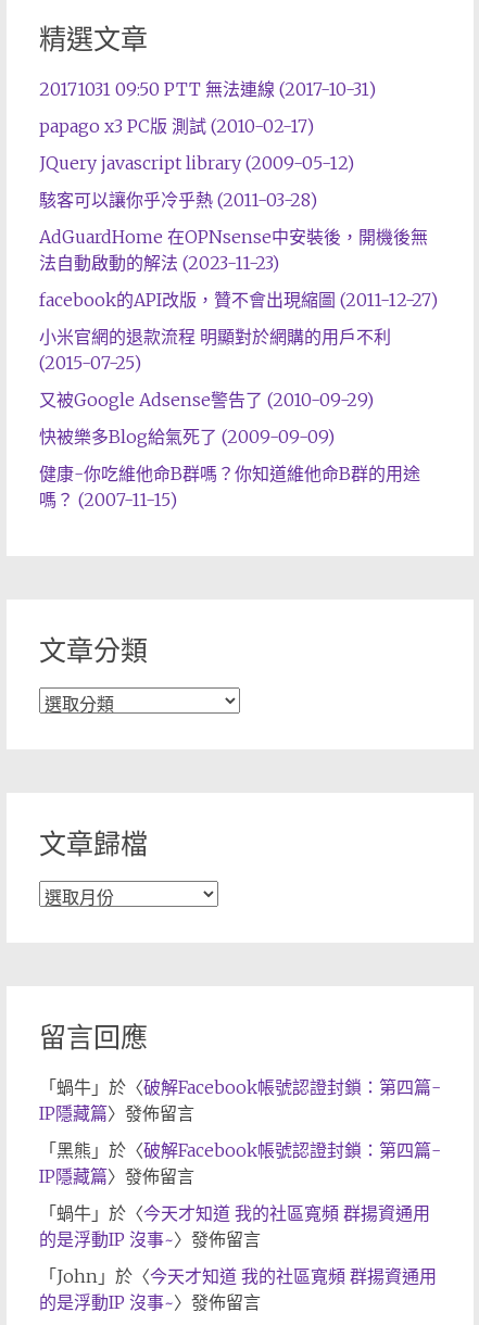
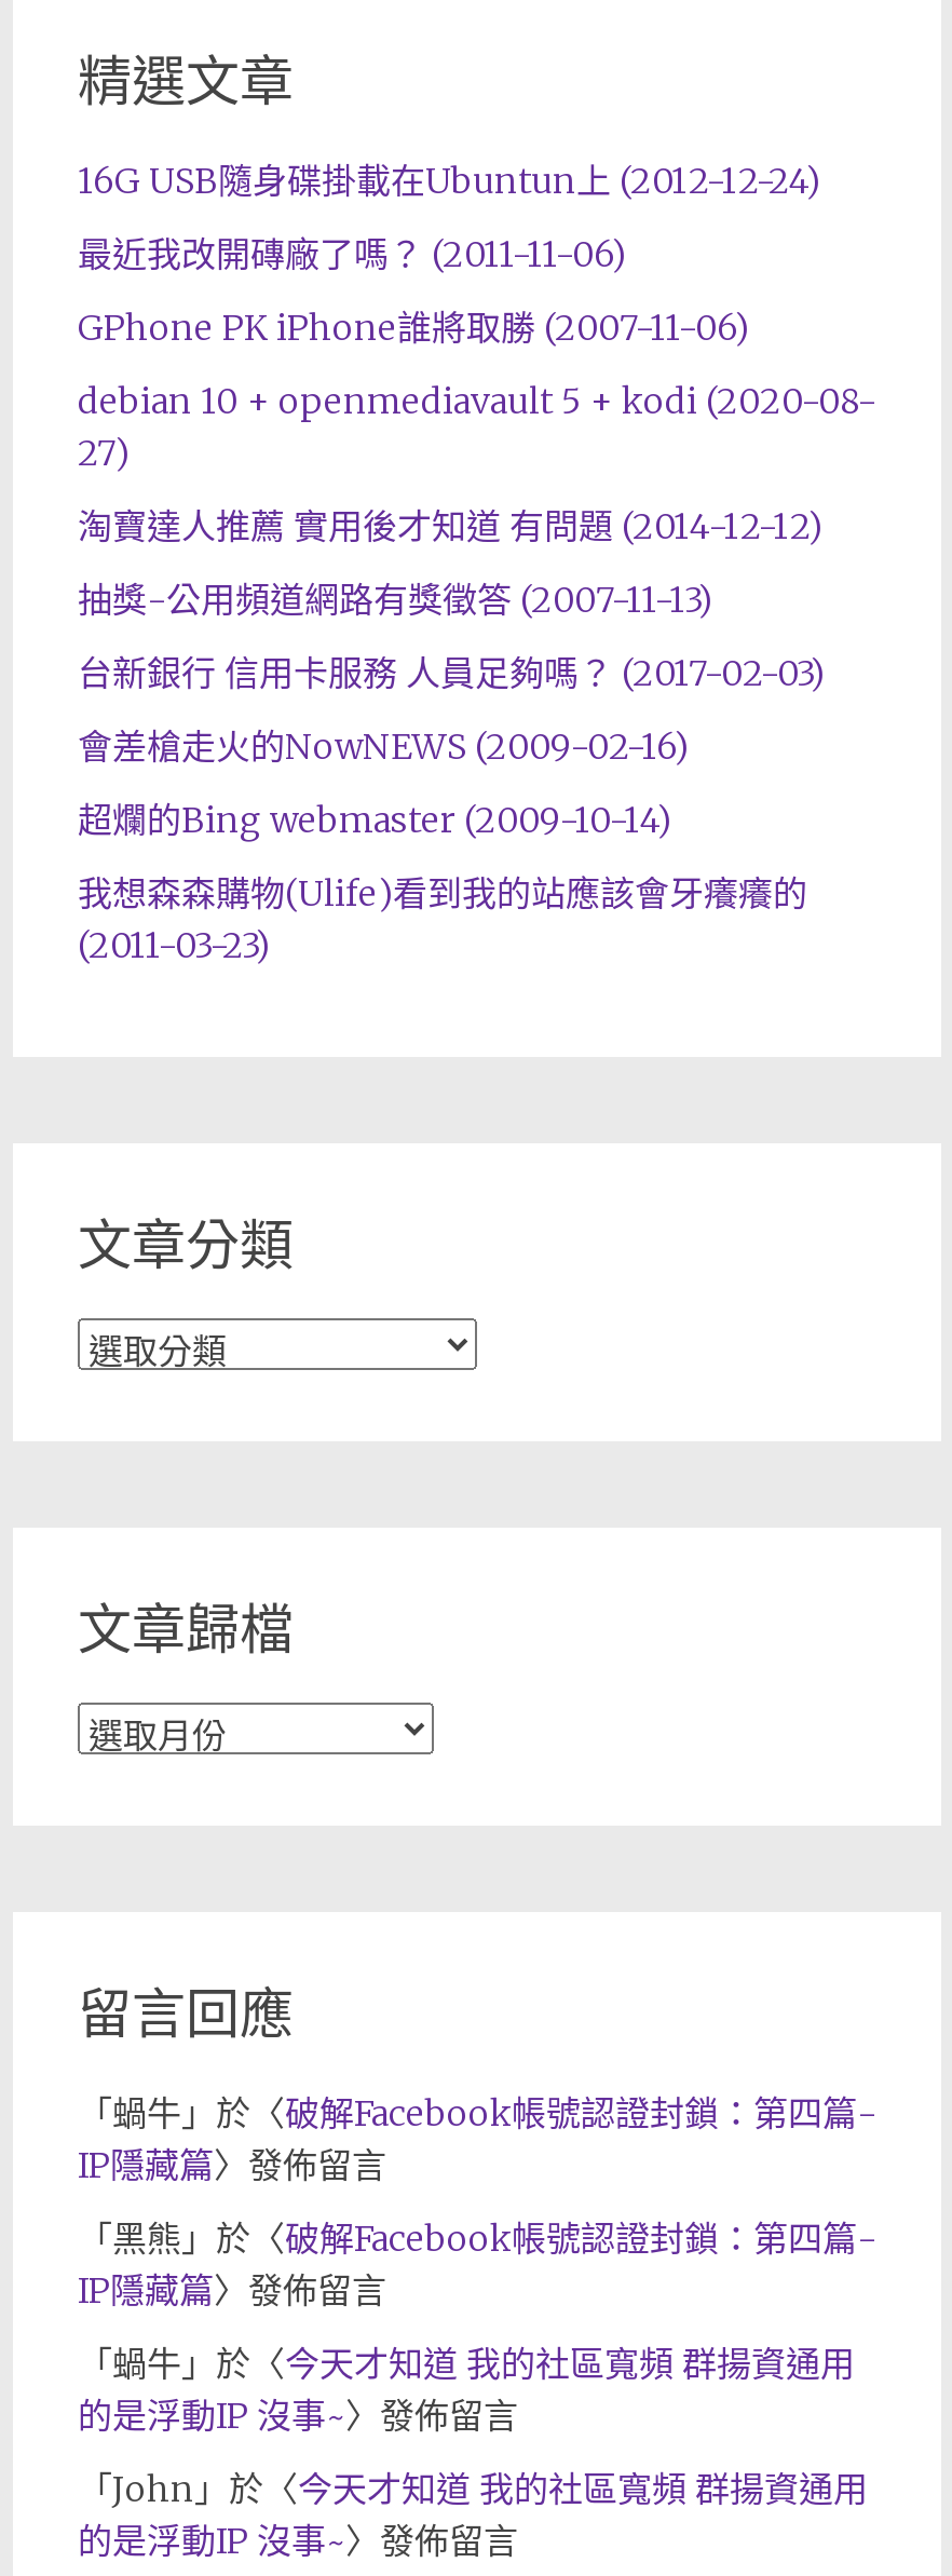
- 20171031 09:50 PTT 無法連線 (2017-10-31)
+ 16G USB隨身碟掛載在Ubuntun上 (2012-12-24)

- papago x3 PC版 測試 (2010-02-17)
+ 最近我改開磚廠了嗎？ (2011-11-06)

- JQuery javascript library (2009-05-12)
+ GPhone PK iPhone誰將取勝 (2007-11-06)

- 駭客可以讓你乎冷乎熱 (2011-03-28)
+ debian 10 + openmediavault 5 + kodi (2020-08-
+ 27)

- AdGuardHome 在OPNsense中安裝後，開機後無
- 法自動啟動的解法 (2023-11-23)
+ 淘寶達人推薦 實用後才知道 有問題 (2014-12-12)

- facebook的API改版，贊不會出現縮圖 (2011-12-27)
+ 抽獎-公用頻道網路有獎徵答 (2007-11-13)

- 小米官網的退款流程 明顯對於網購的用戶不利
- (2015-07-25)
+ 台新銀行 信用卡服務 人員足夠嗎？ (2017-02-03)

- 又被Google Adsense警告了 (2010-09-29)
+ 會差槍走火的NowNEWS (2009-02-16)

- 快被樂多Blog給氣死了 (2009-09-09)
+ 超爛的Bing webmaster (2009-10-14)

- 健康-你吃維他命B群嗎？你知道維他命B群的用途
- 嗎？ (2007-11-15)
+ 我想森森購物(Ulife)看到我的站應該會牙癢癢的
+ (2011-03-23)
